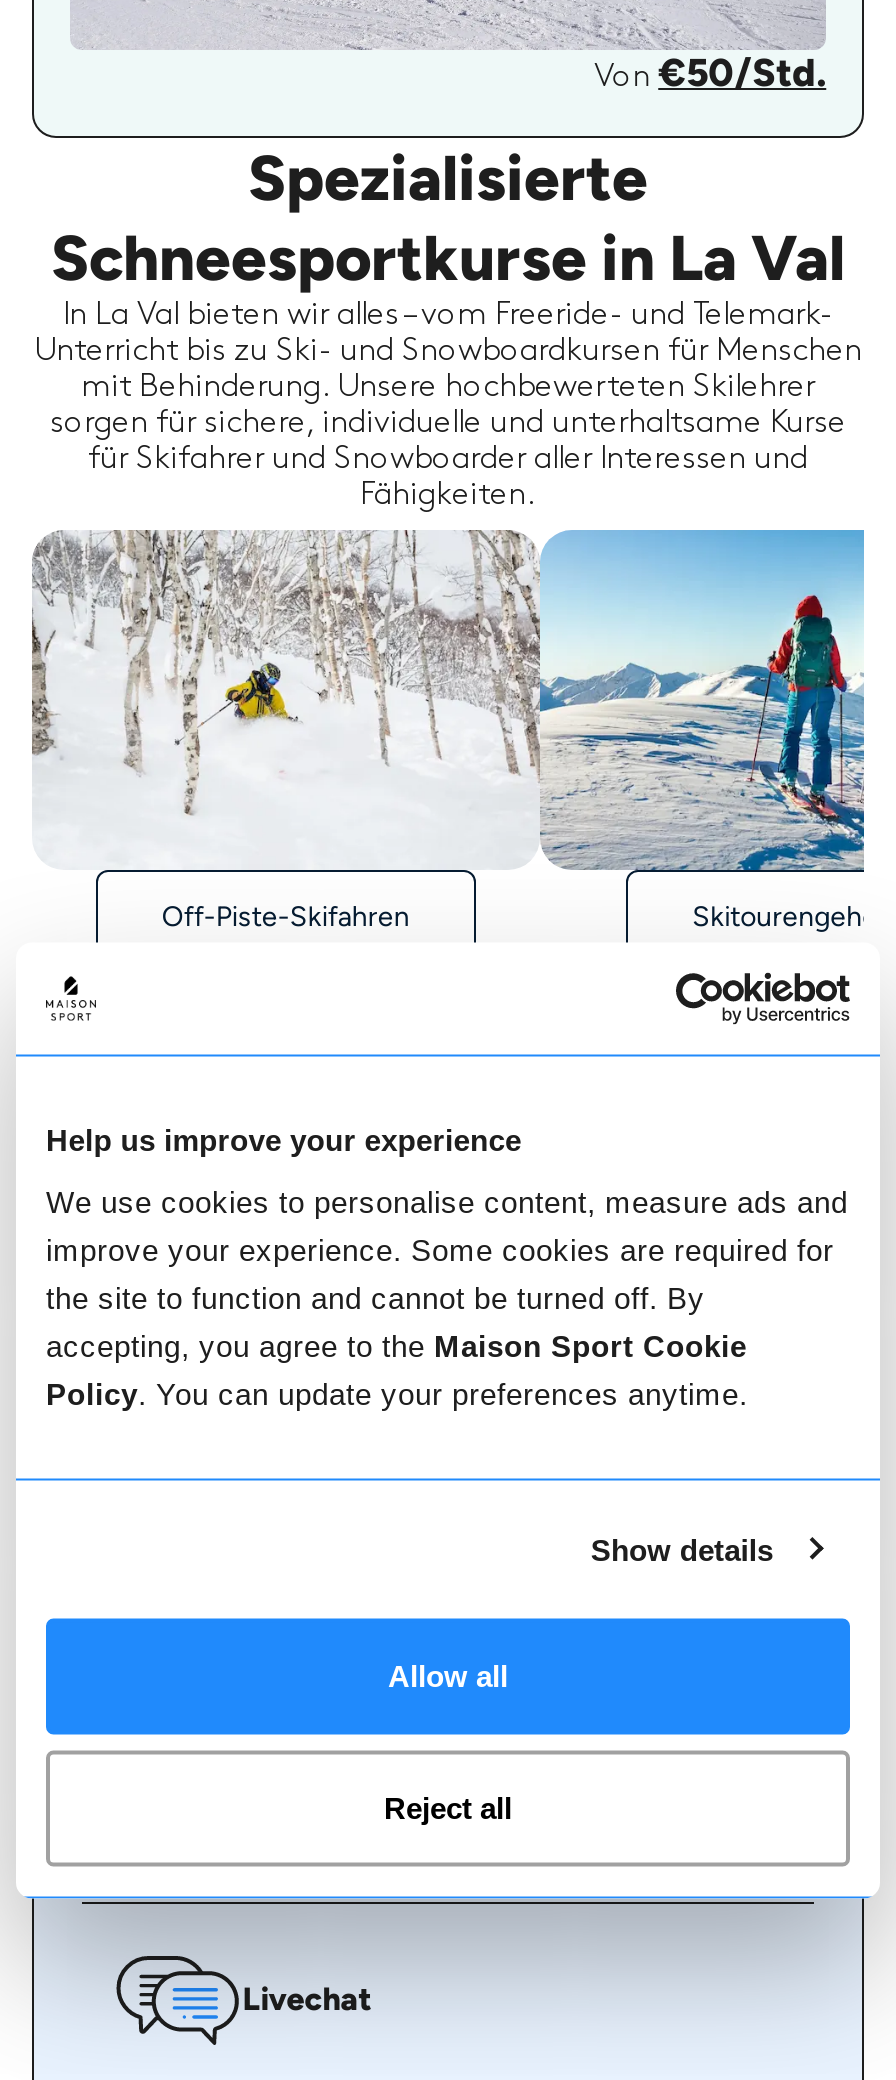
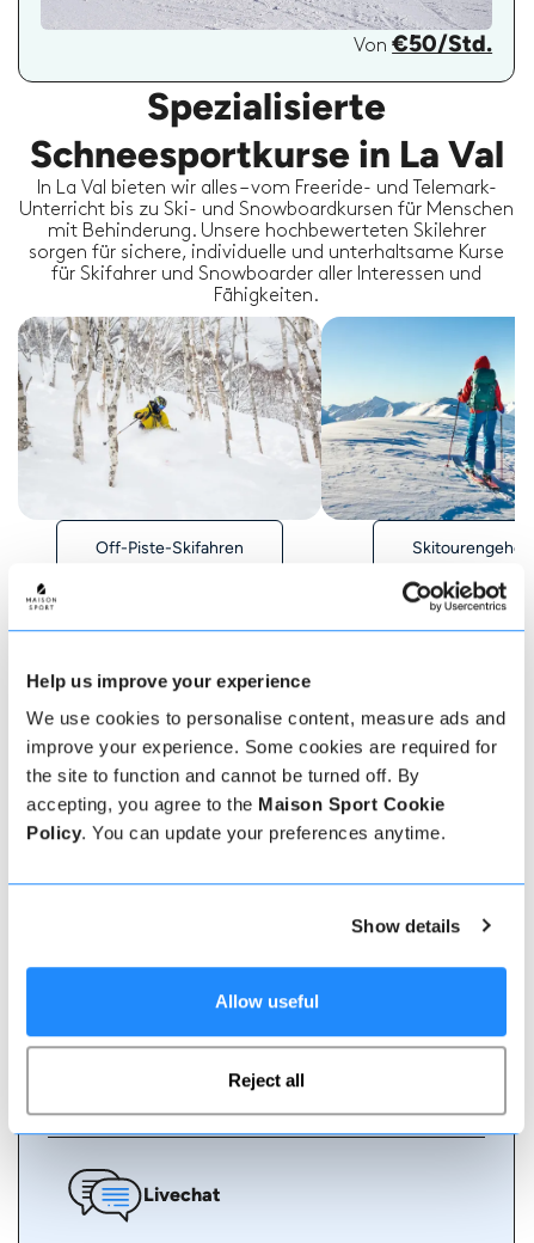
- Allow all
+ Allow useful
